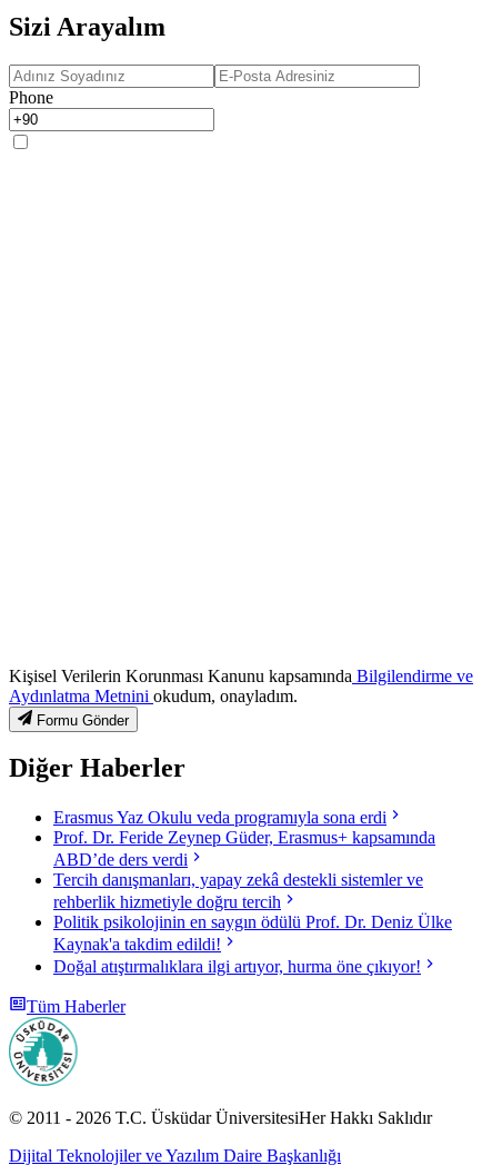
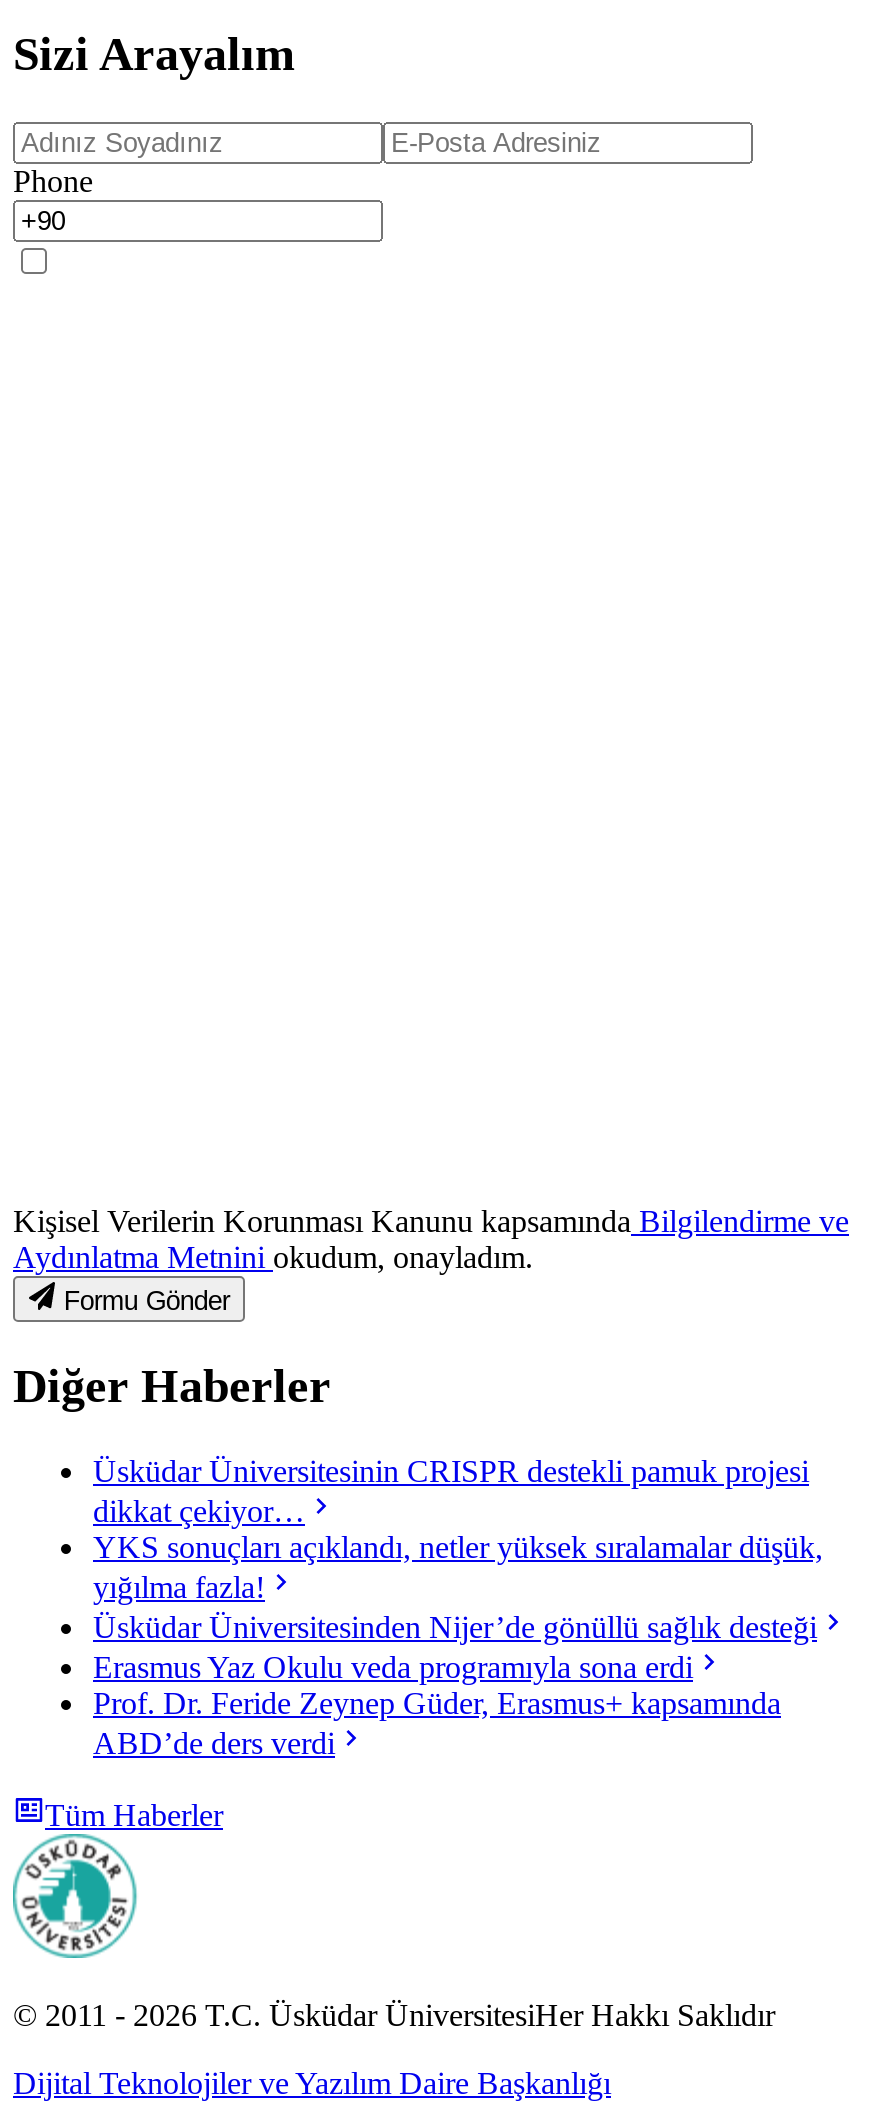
+ Üsküdar Üniversitesinin CRISPR destekli pamuk projesi
+ dikkat çekiyor…
+ YKS sonuçları açıklandı, netler yüksek sıralamalar düşük,
+ yığılma fazla!
+ Üsküdar Üniversitesinden Nijer’de gönüllü sağlık desteği

moved down: Erasmus Yaz Okulu veda programıyla sona erdi | Prof. Dr. Feride Zeynep Güder, Erasmus+ kapsamında | ABD’de ders verdi

- Tercih danışmanları, yapay zekâ destekli sistemler ve
- rehberlik hizmetiyle doğru tercih
- Politik psikolojinin en saygın ödülü Prof. Dr. Deniz Ülke
- Kaynak'a takdim edildi!
- Doğal atıştırmalıklara ilgi artıyor, hurma öne çıkıyor!
